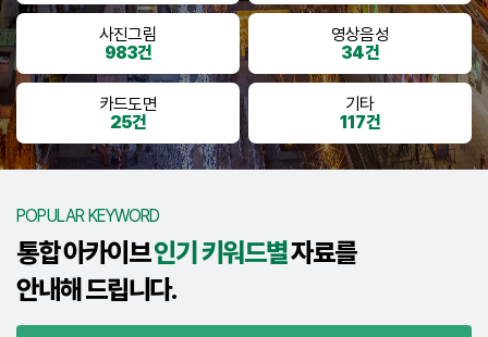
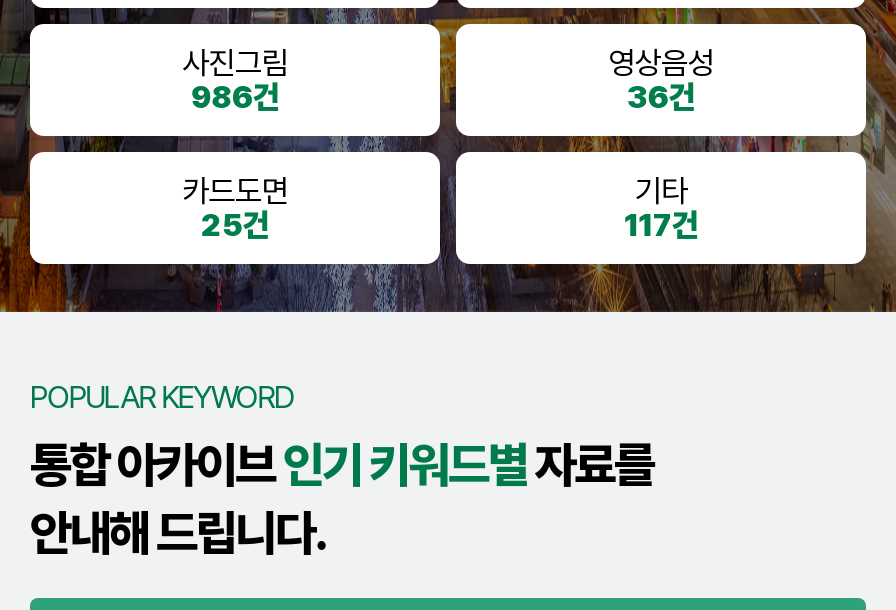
- 983건
+ 986건

- 34건
+ 36건
